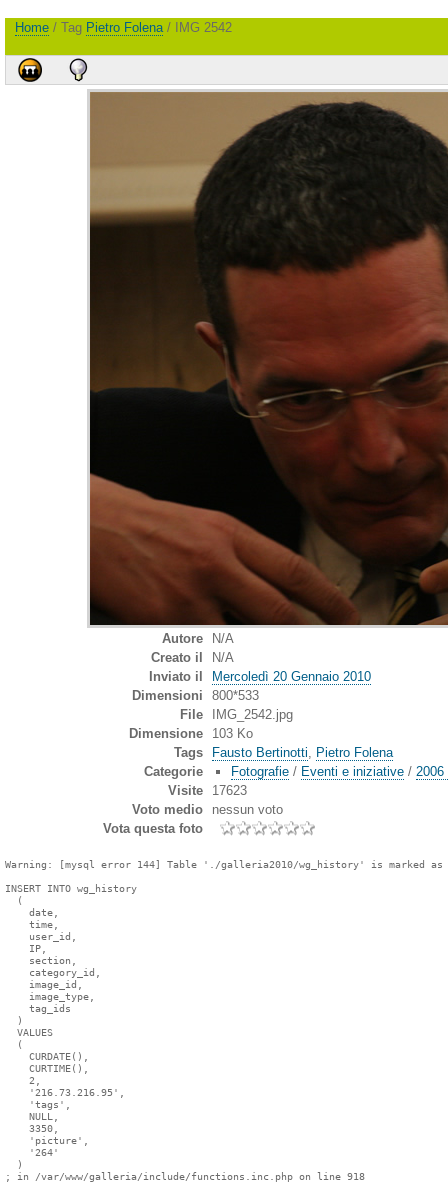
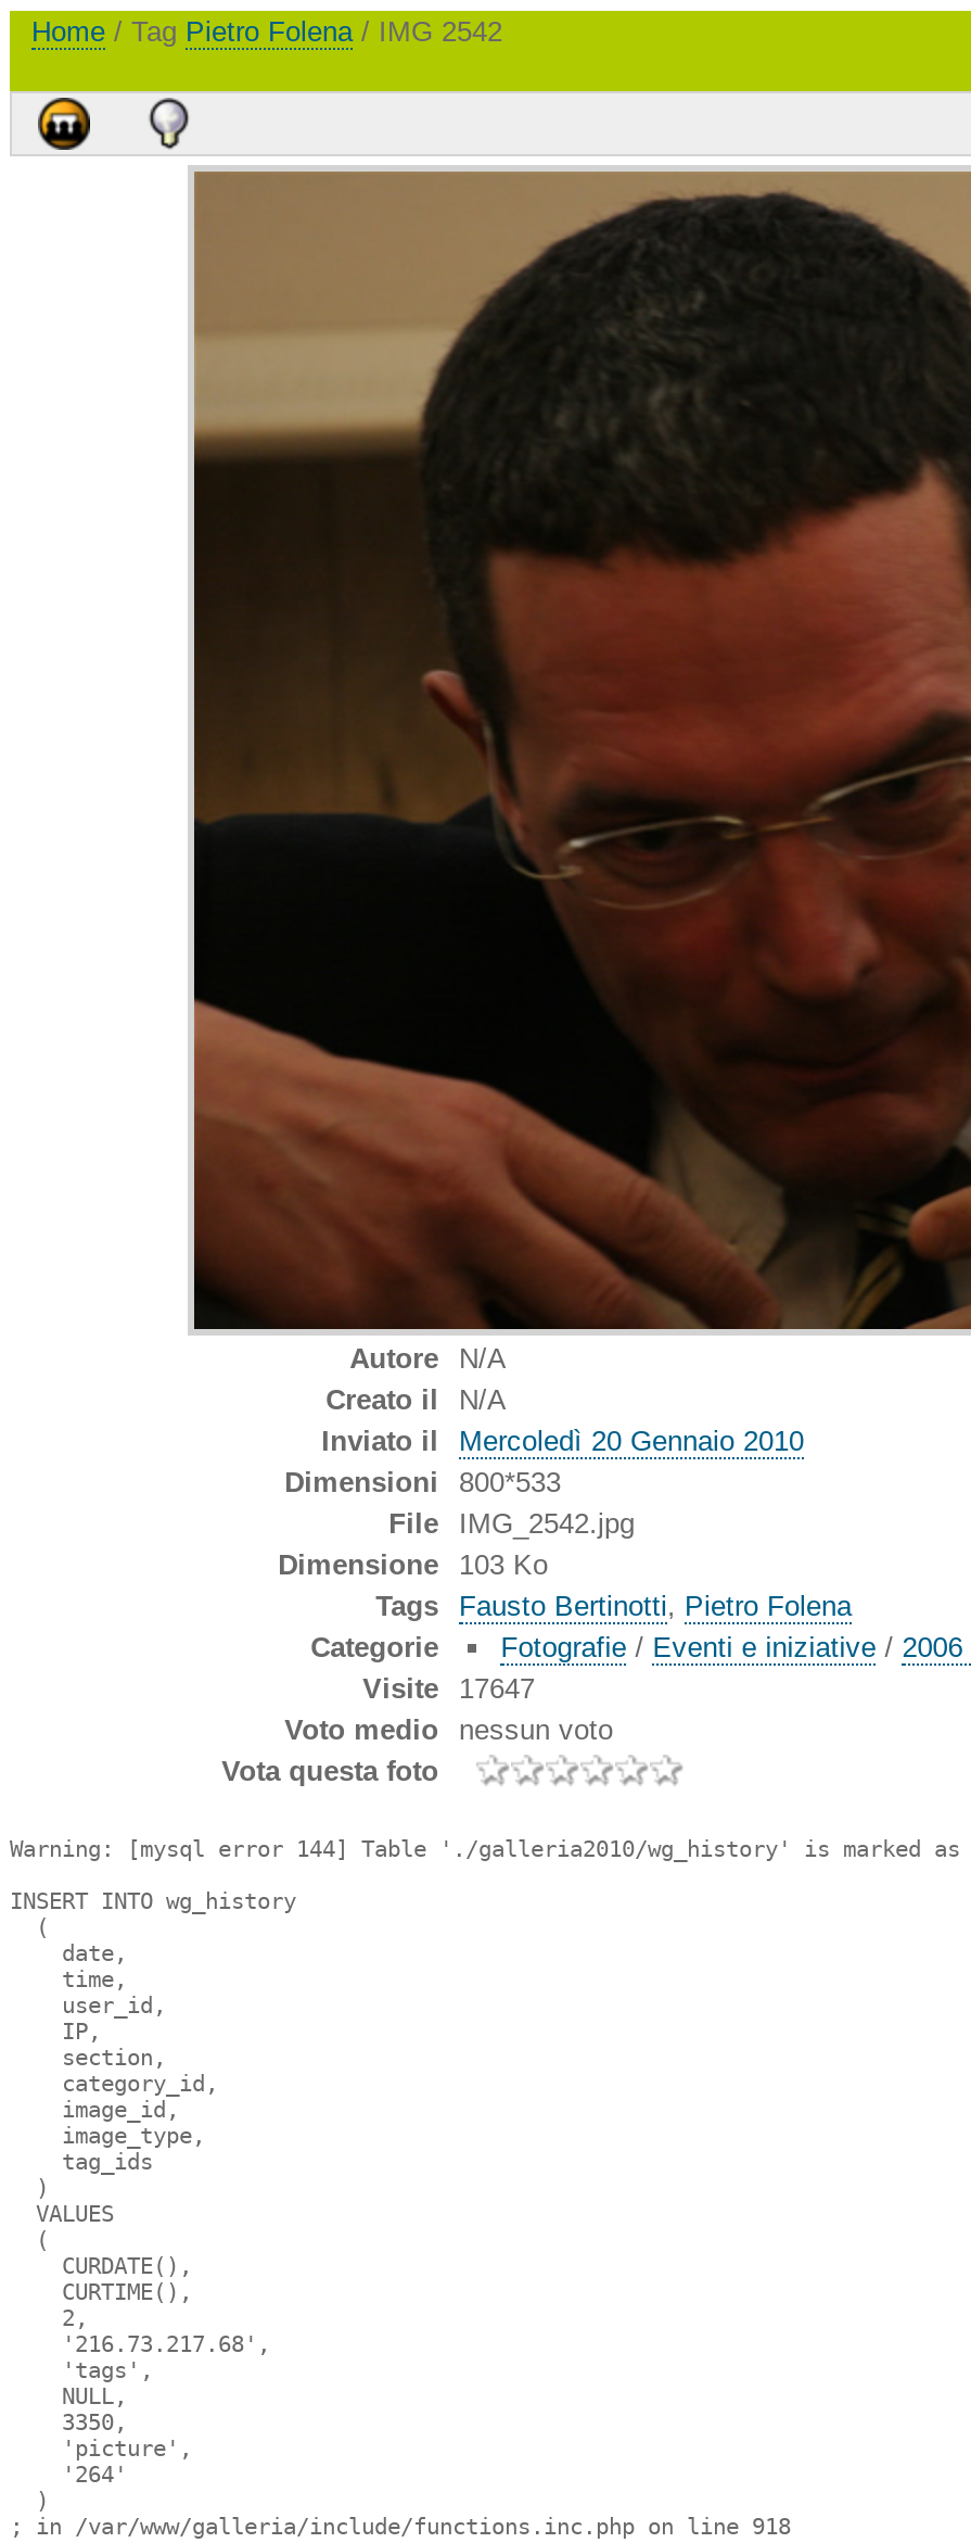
- Visite 17623
+ Visite 17647

- '216.73.216.95',
+ '216.73.217.68',
